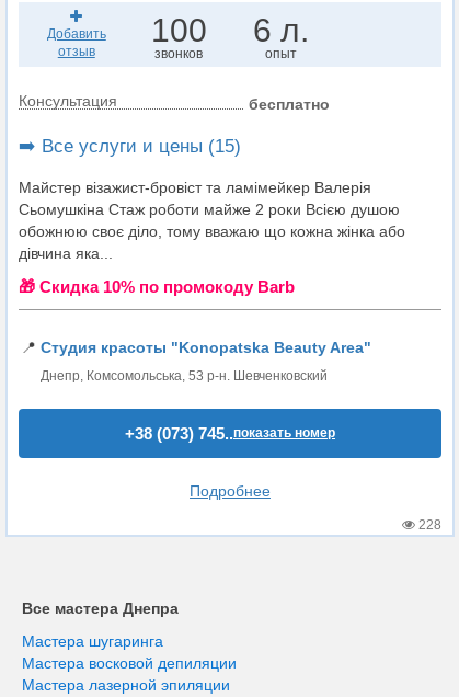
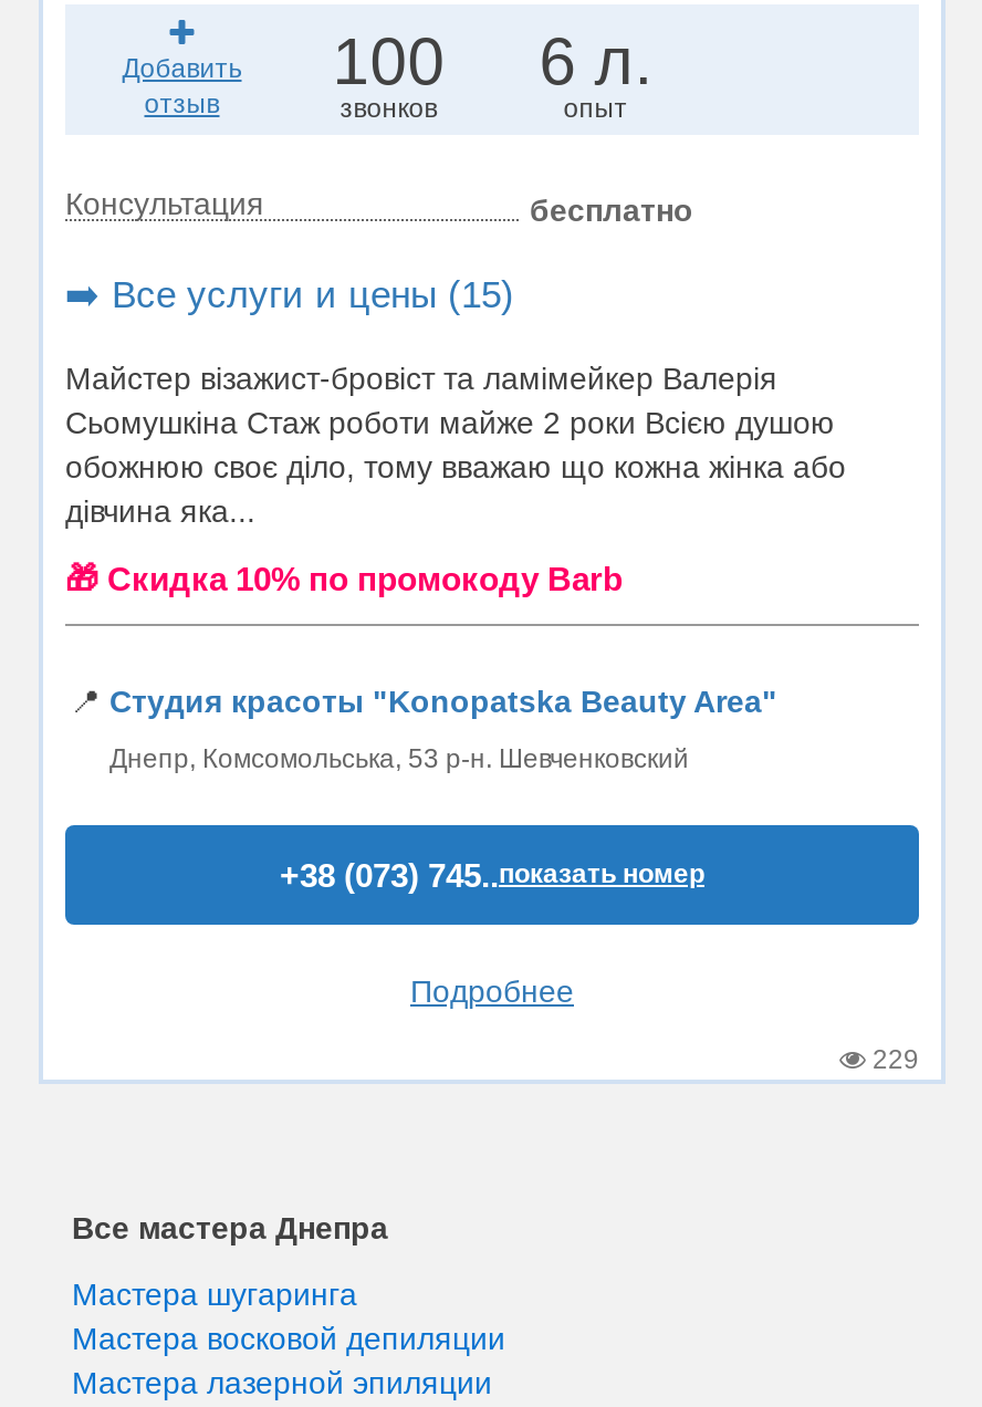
- 228
+ 229
